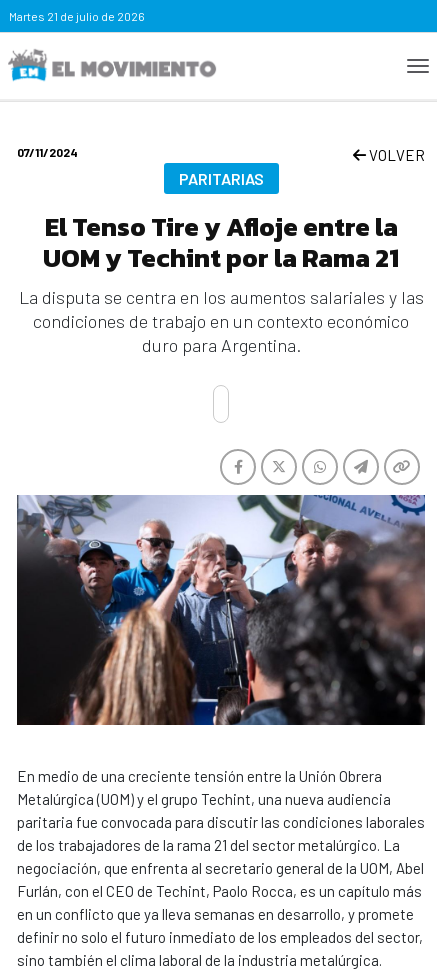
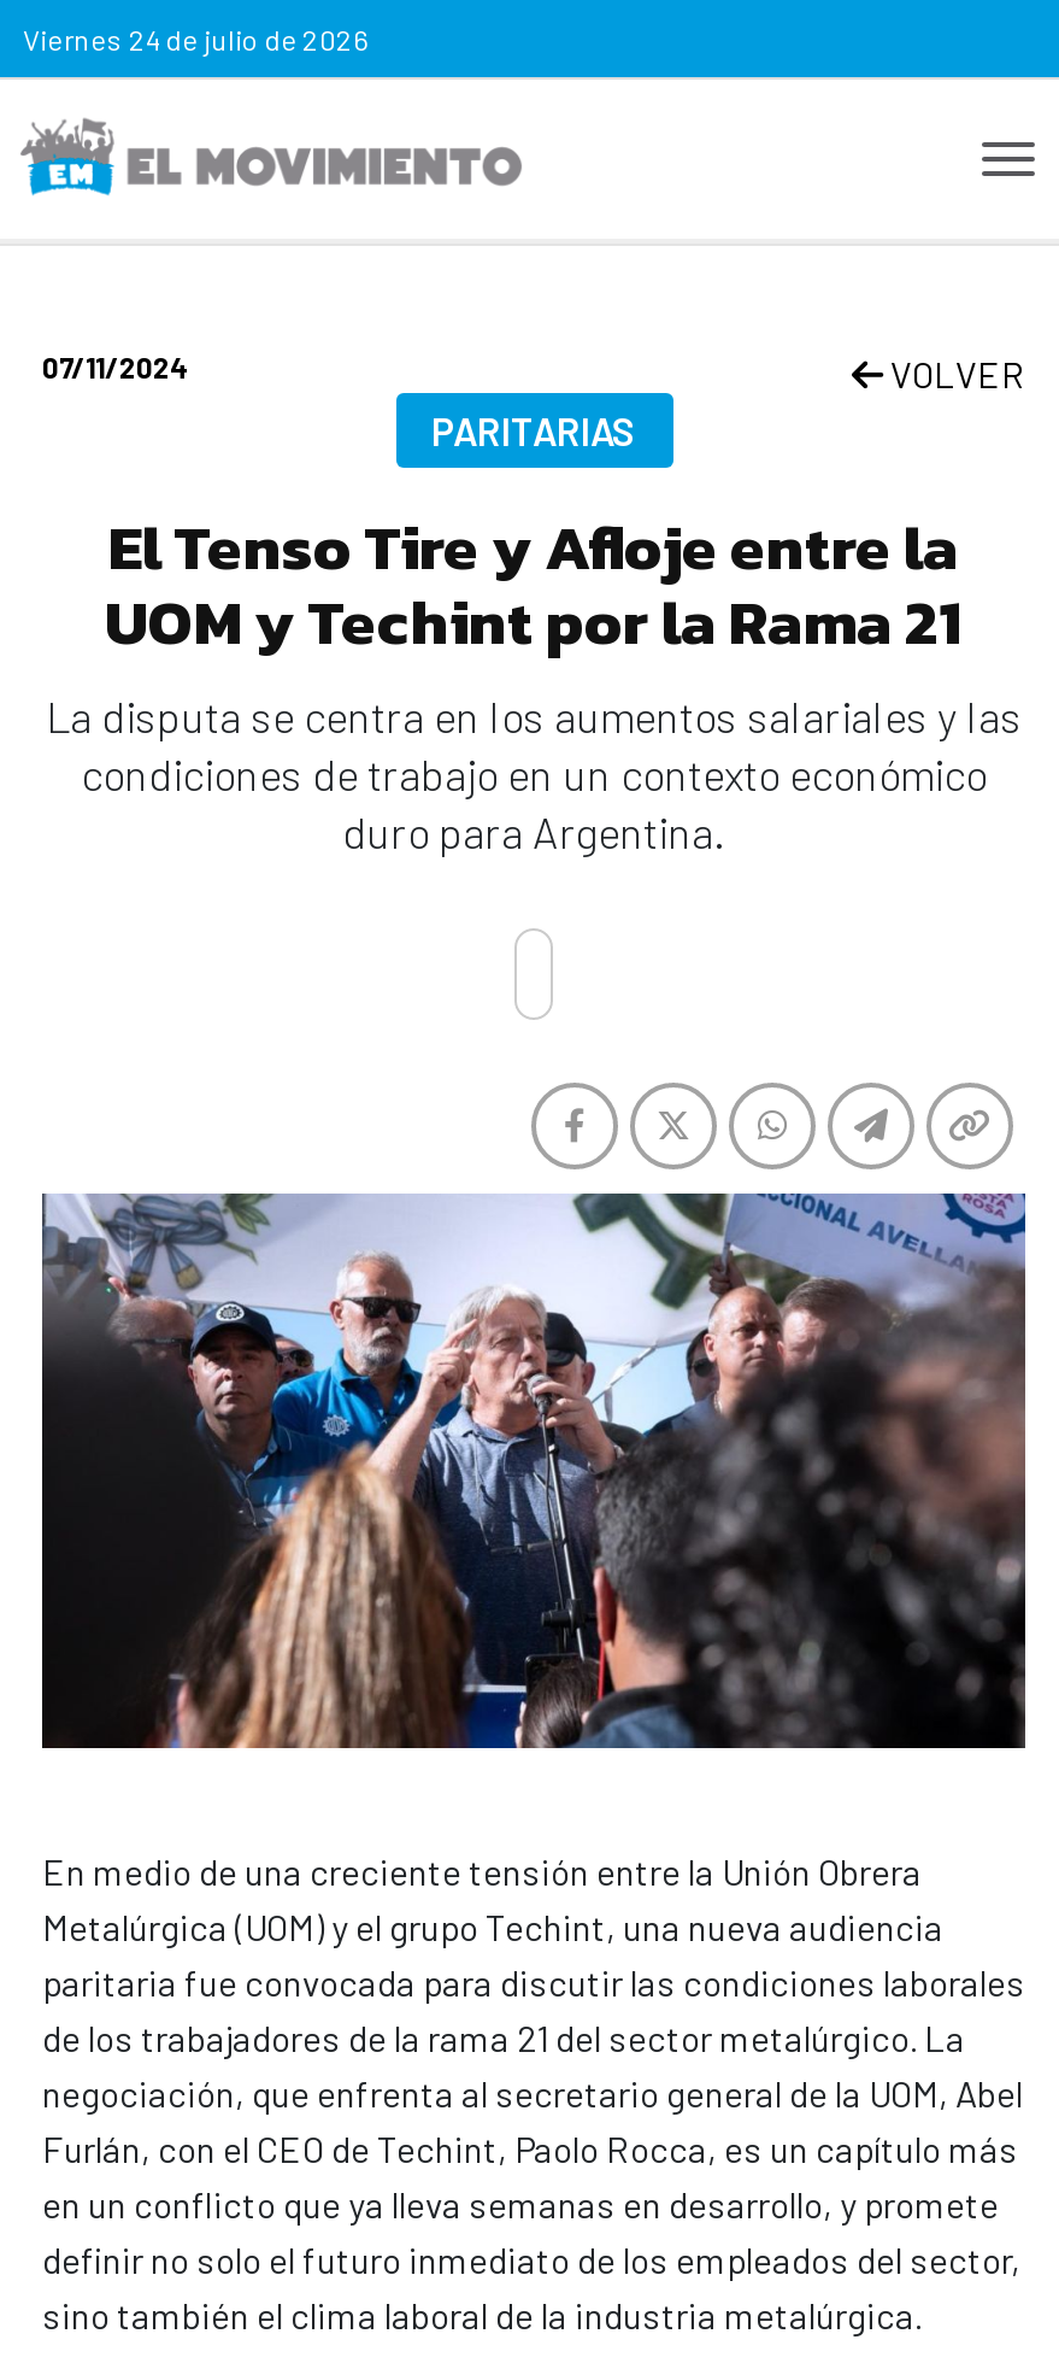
- Martes 21 de julio de 2026
+ Viernes 24 de julio de 2026
